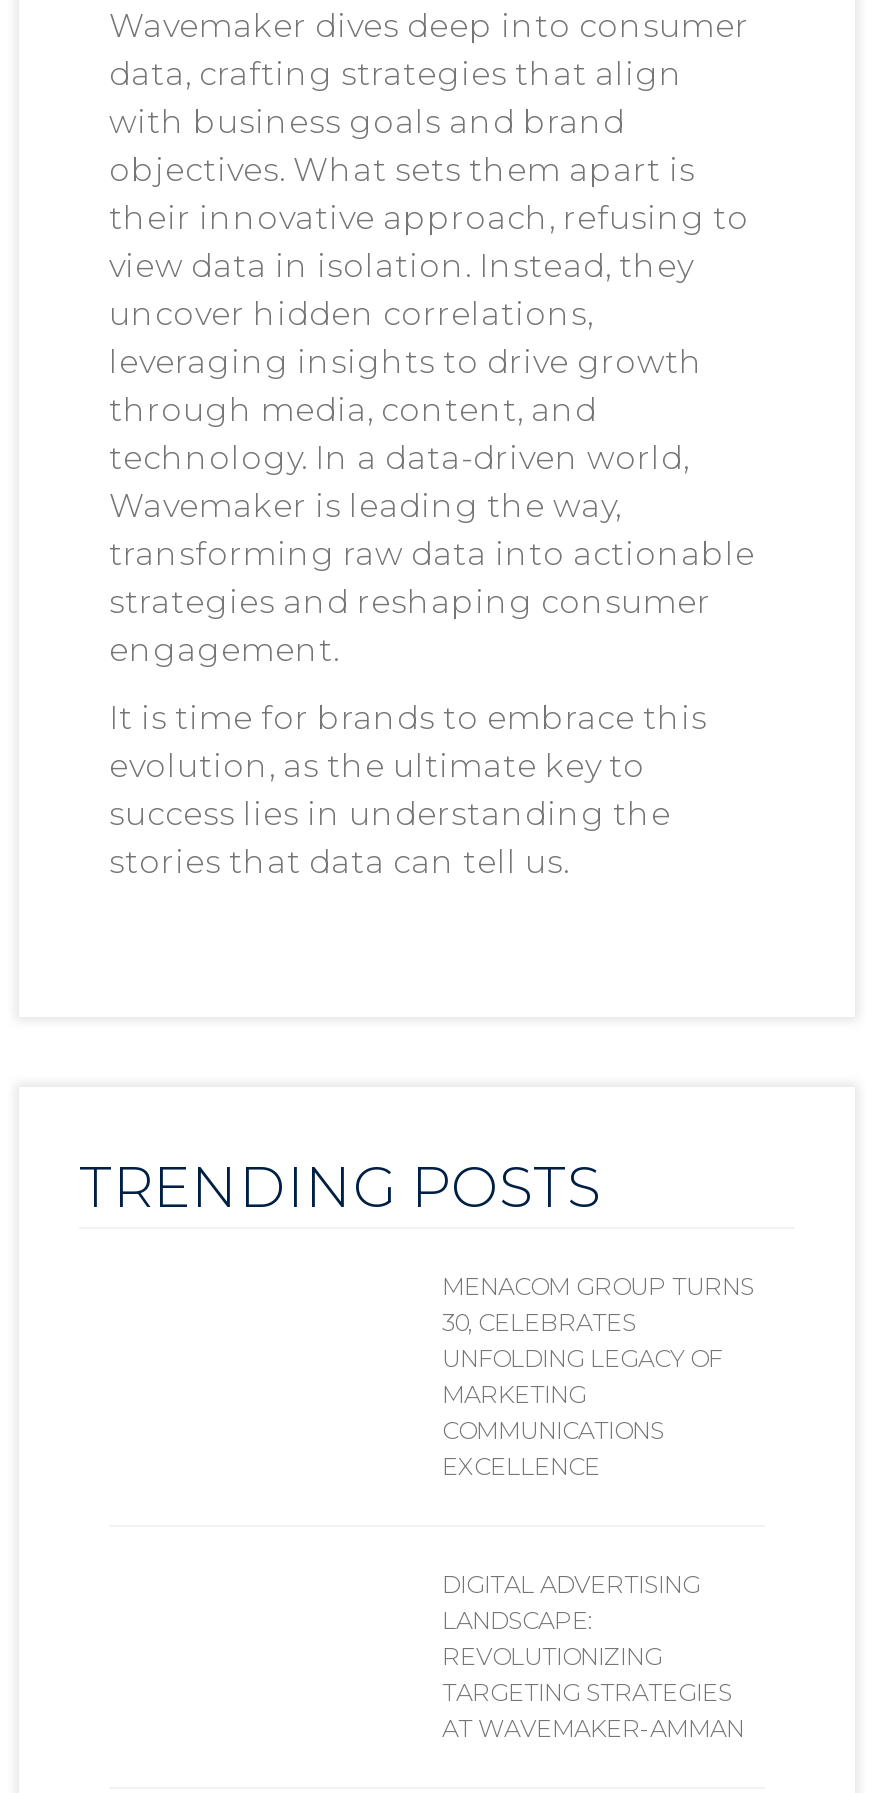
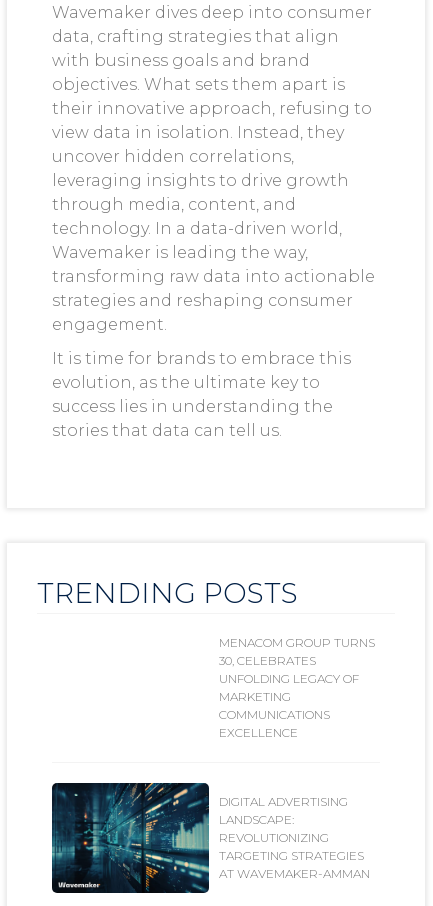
+ [image]
